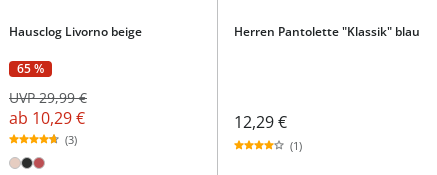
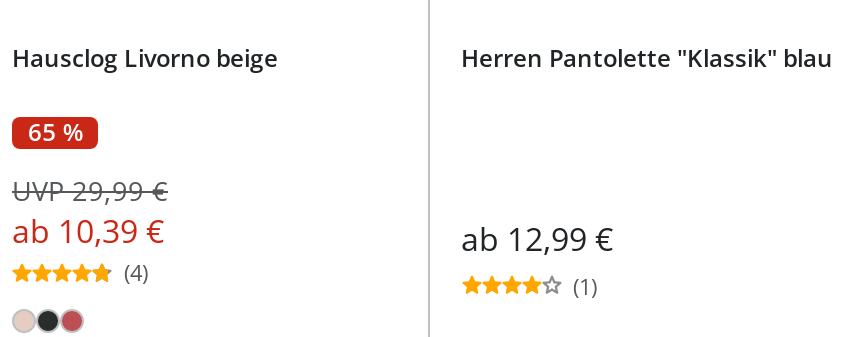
- ab 10,29 €
+ ab 10,39 €

- 12,29 €
+ ab 12,99 €

- (3)
+ (4)
